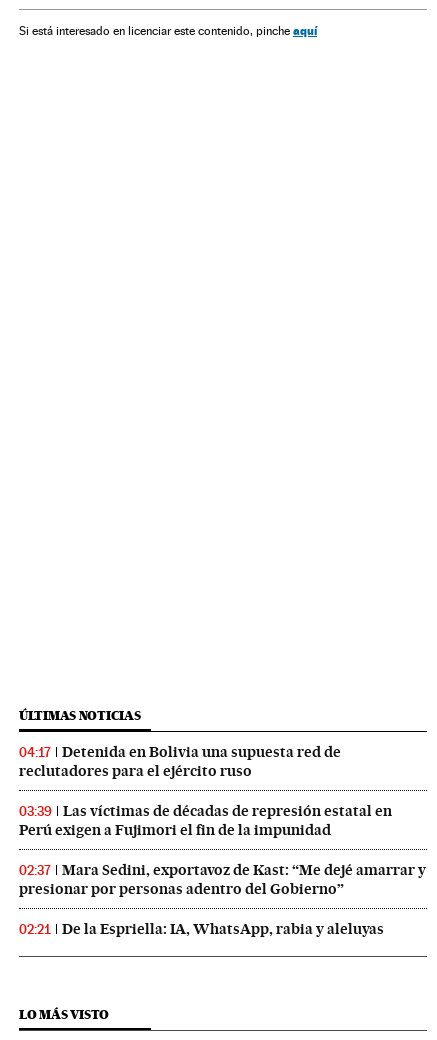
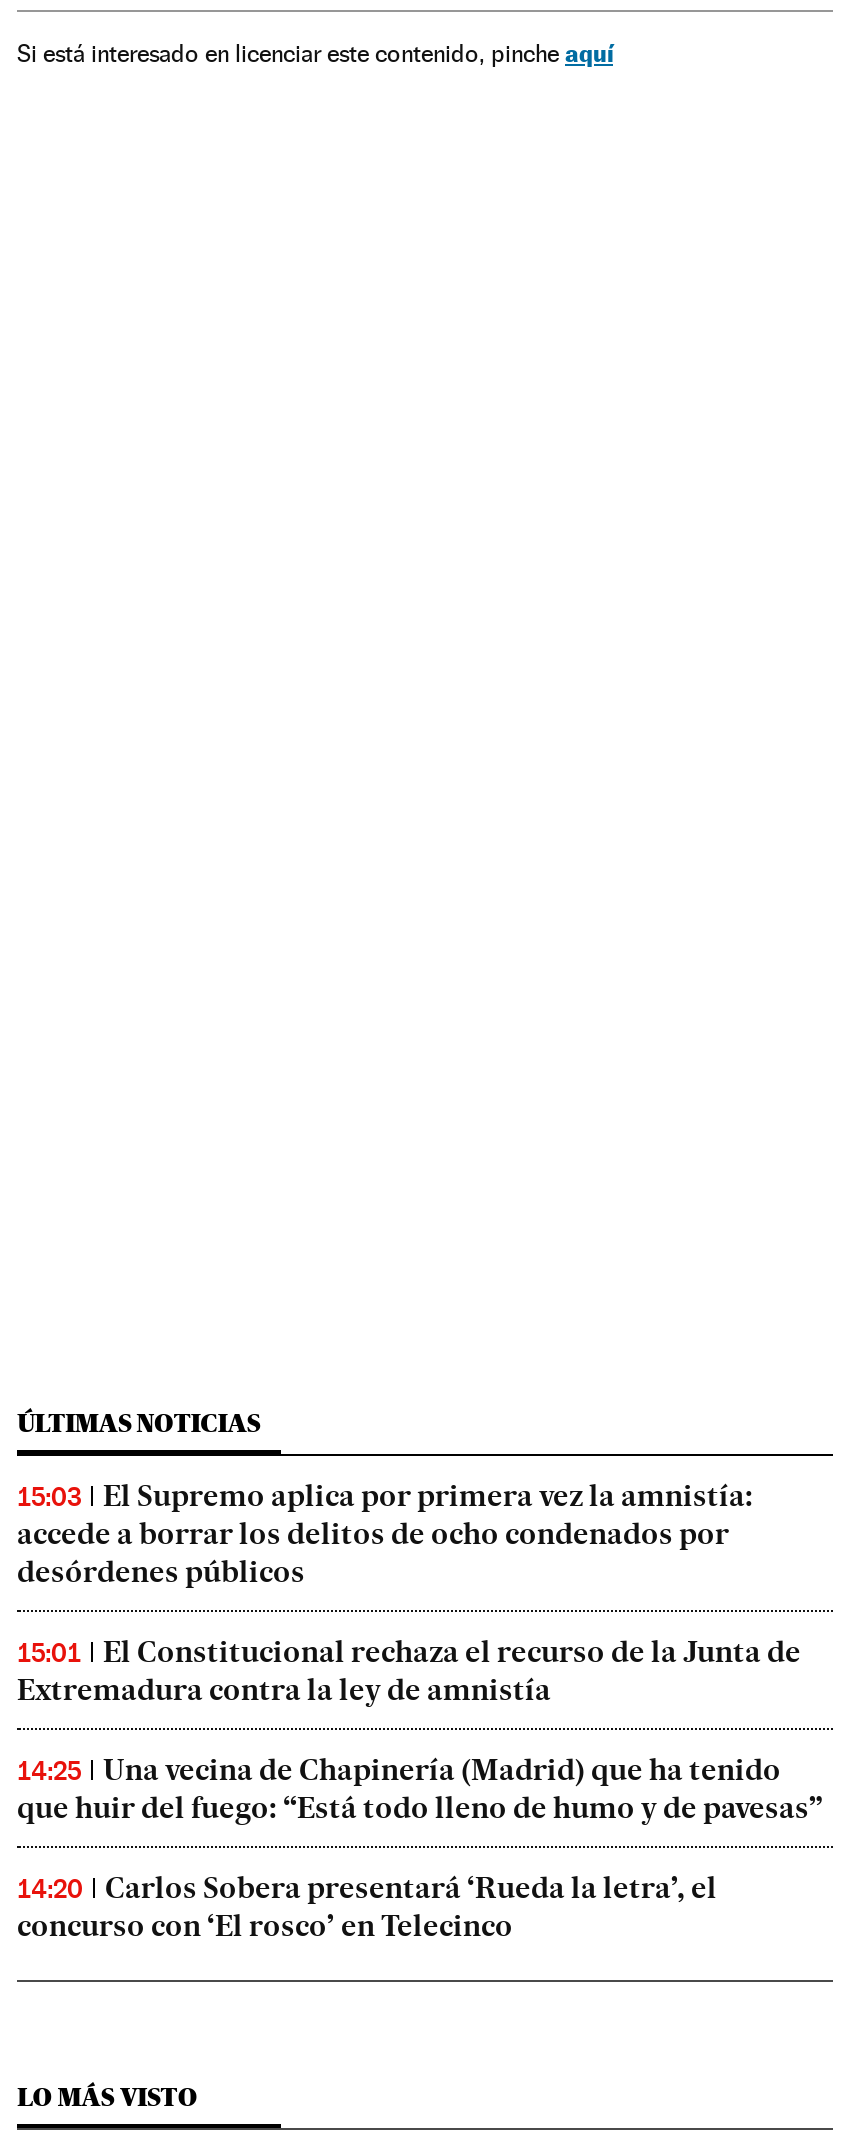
- 04:17
- Detenida en Bolivia una supuesta red de
- reclutadores para el ejército ruso
+ 15:03
+ El Supremo aplica por primera vez la amnistía:
+ accede a borrar los delitos de ocho condenados por
+ desórdenes públicos

- 03:39
- Las víctimas de décadas de represión estatal en
- Perú exigen a Fujimori el fin de la impunidad
+ 15:01
+ El Constitucional rechaza el recurso de la Junta de
+ Extremadura contra la ley de amnistía

- 02:37
- Mara Sedini, exportavoz de Kast: “Me dejé amarrar y
- presionar por personas adentro del Gobierno”
+ 14:25
+ Una vecina de Chapinería (Madrid) que ha tenido
+ que huir del fuego: “Está todo lleno de humo y de pavesas”

- 02:21
- De la Espriella: IA, WhatsApp, rabia y aleluyas
+ 14:20
+ Carlos Sobera presentará ‘Rueda la letra’, el
+ concurso con ‘El rosco’ en Telecinco
